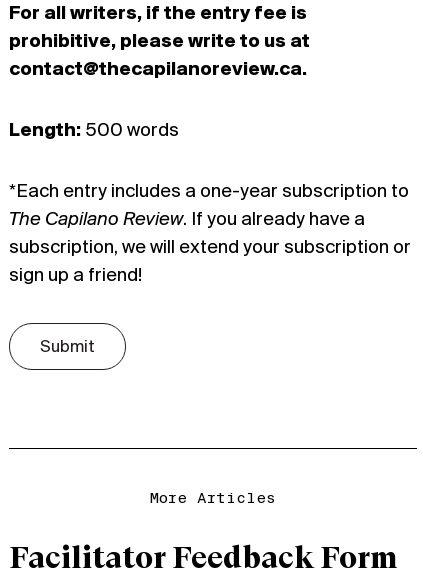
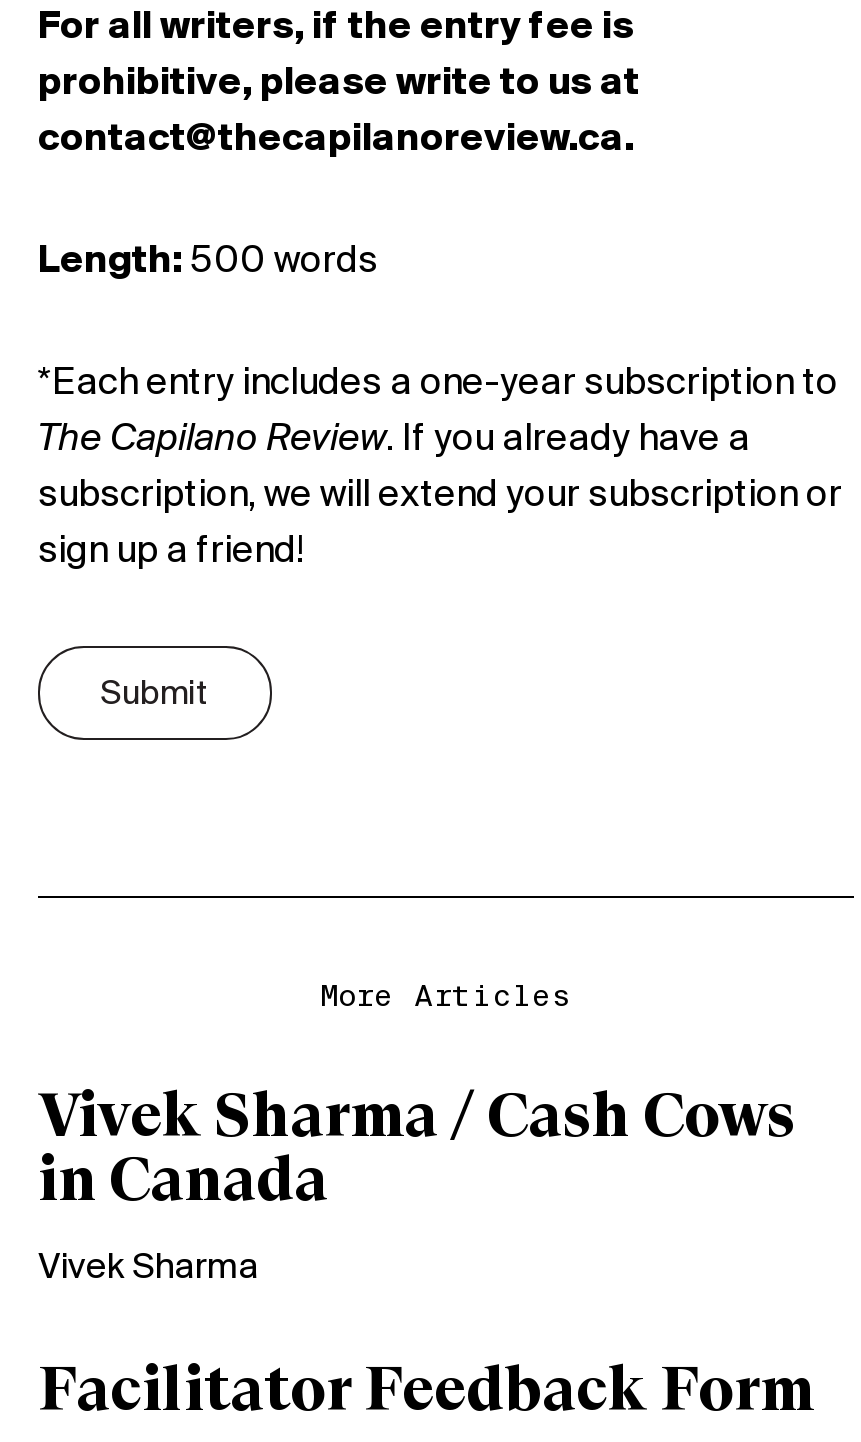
+ Vivek Sharma / Cash Cows
+ in Canada
+ Vivek Sharma
